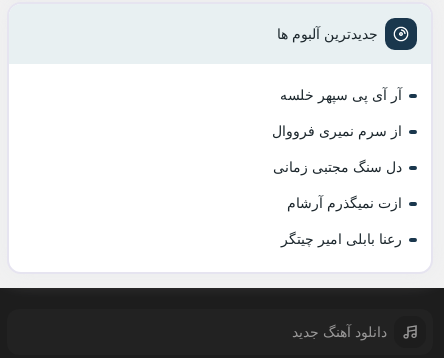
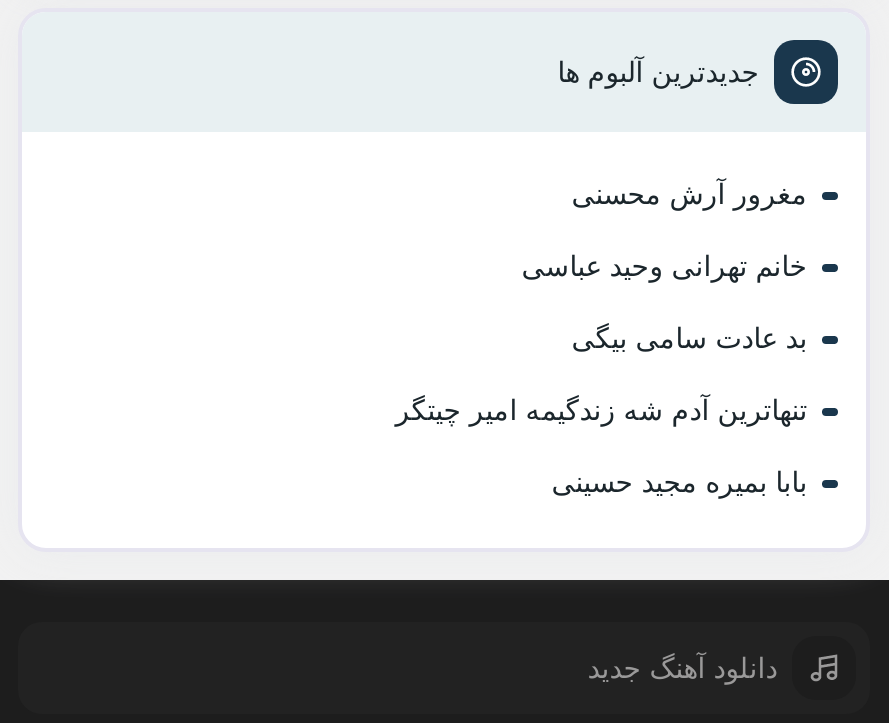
- آر آی پی سپهر خلسه
+ مغرور آرش محسنی

- از سرم نمیری فرووال
+ خانم تهرانی وحید عباسی

- دل سنگ مجتبی زمانی
+ بد عادت سامی بیگی

- ازت نمیگذرم آرشام
+ تنهاترین آدم شه زندگیمه امیر چیتگر

- رعنا بابلی امیر چیتگر
+ بابا بمیره مجید حسینی
